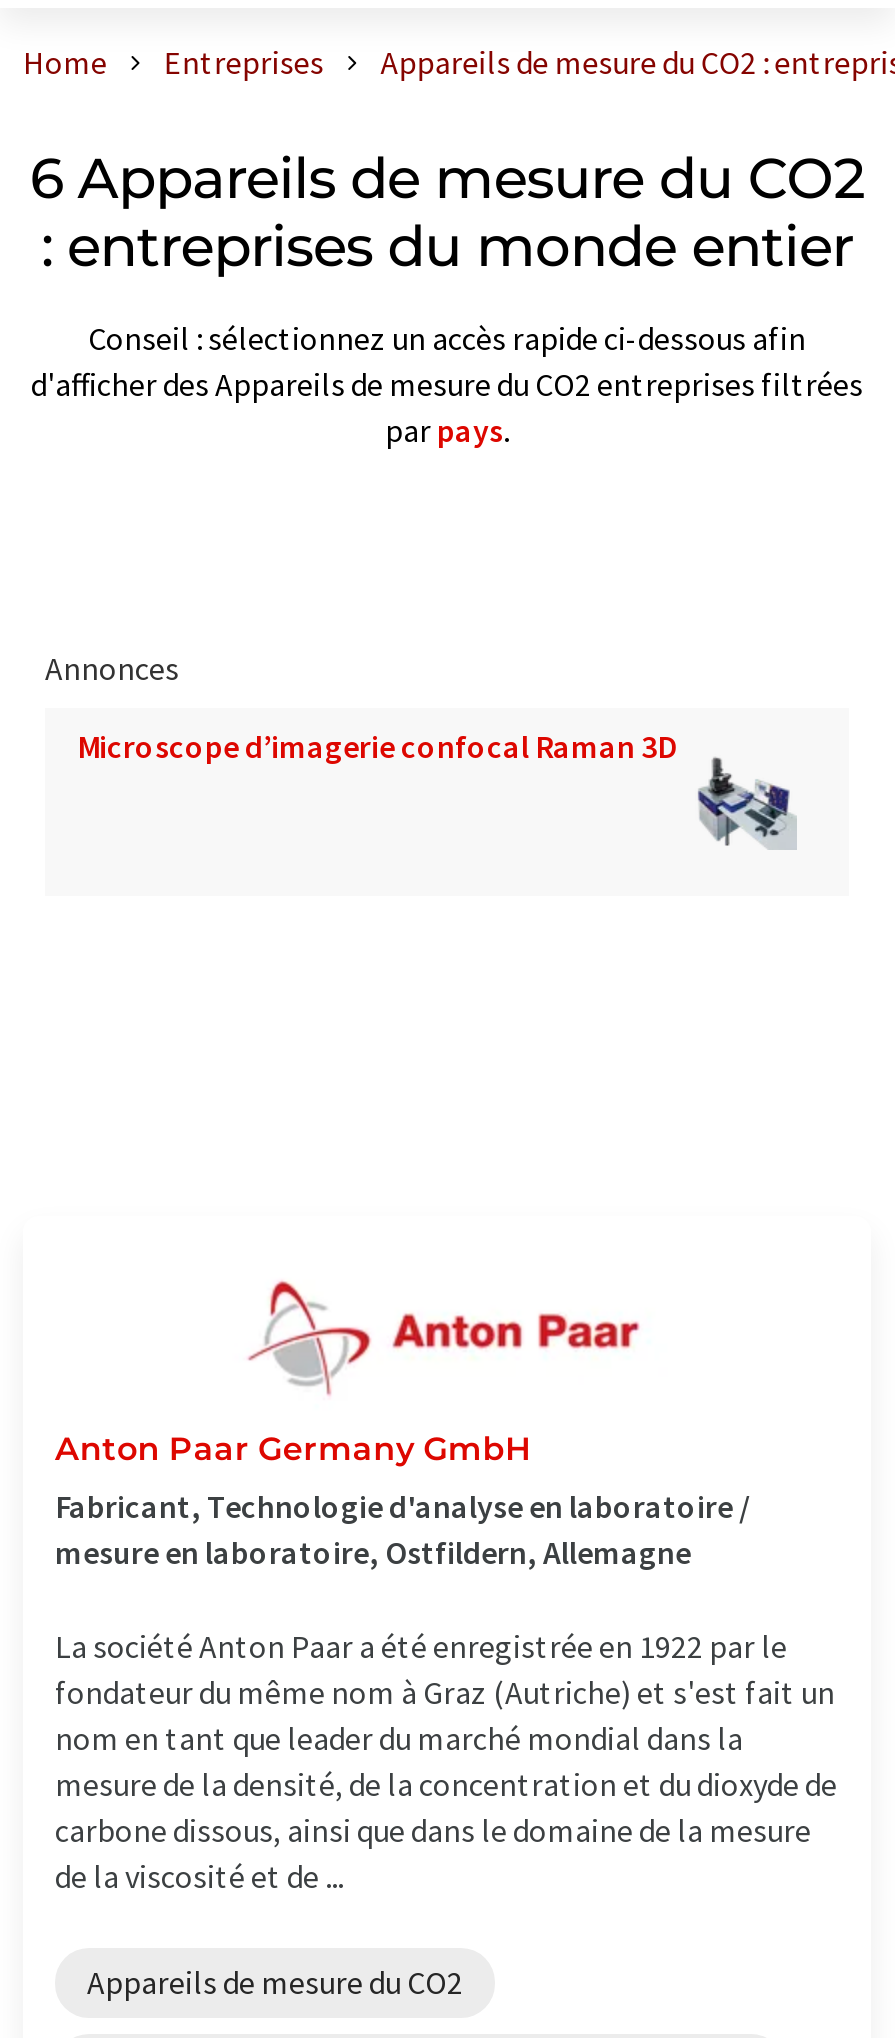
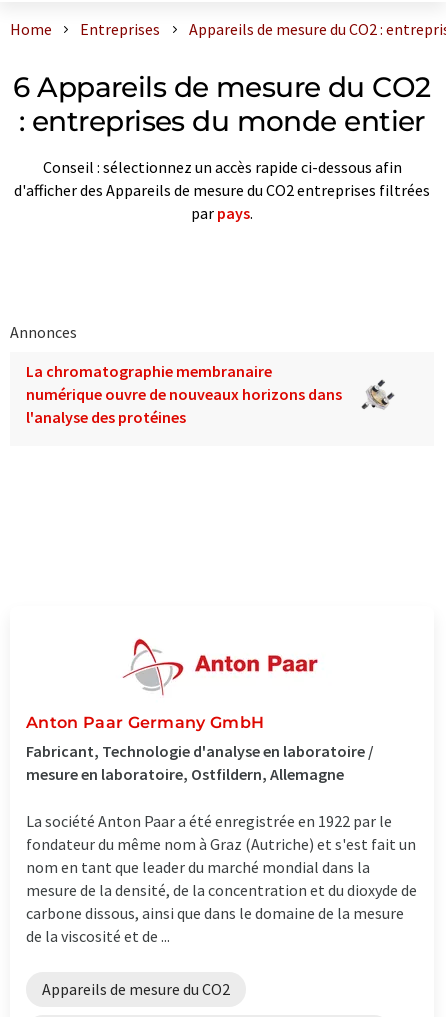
- [image]
- Microscope d’imagerie confocal Raman 3D
+ [image]
+ La chromatographie membranaire
+ numérique ouvre de nouveaux horizons dans
+ l'analyse des protéines
